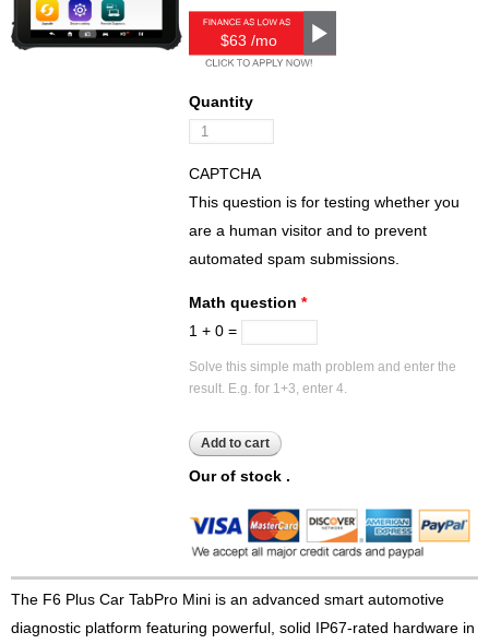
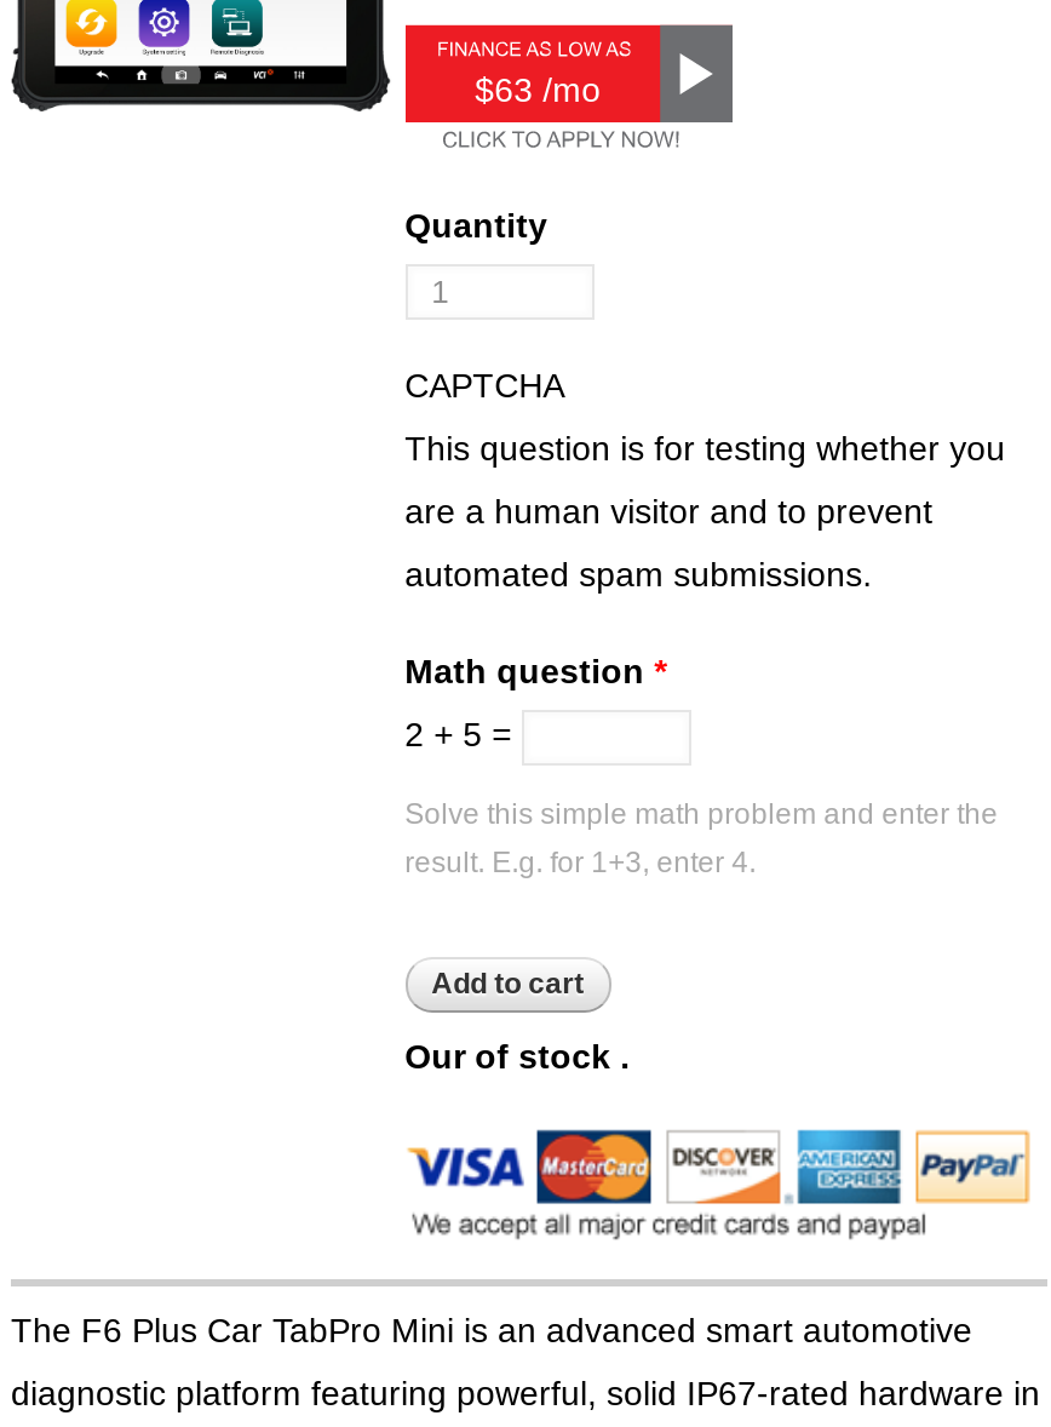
- 1 + 0 =
+ 2 + 5 =
